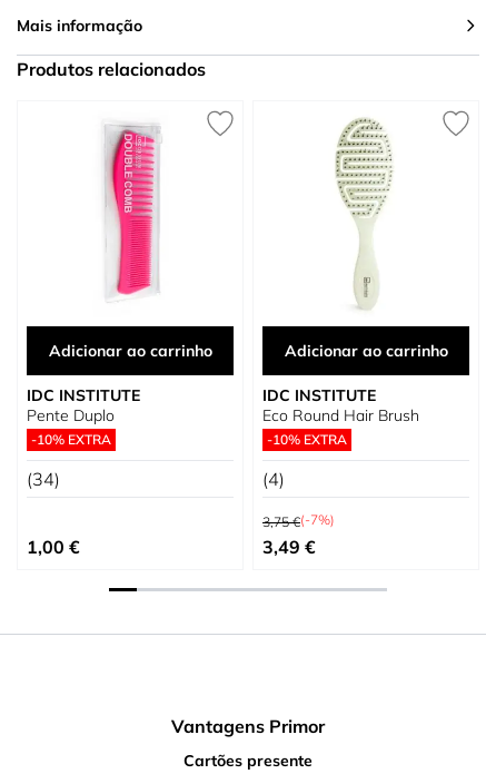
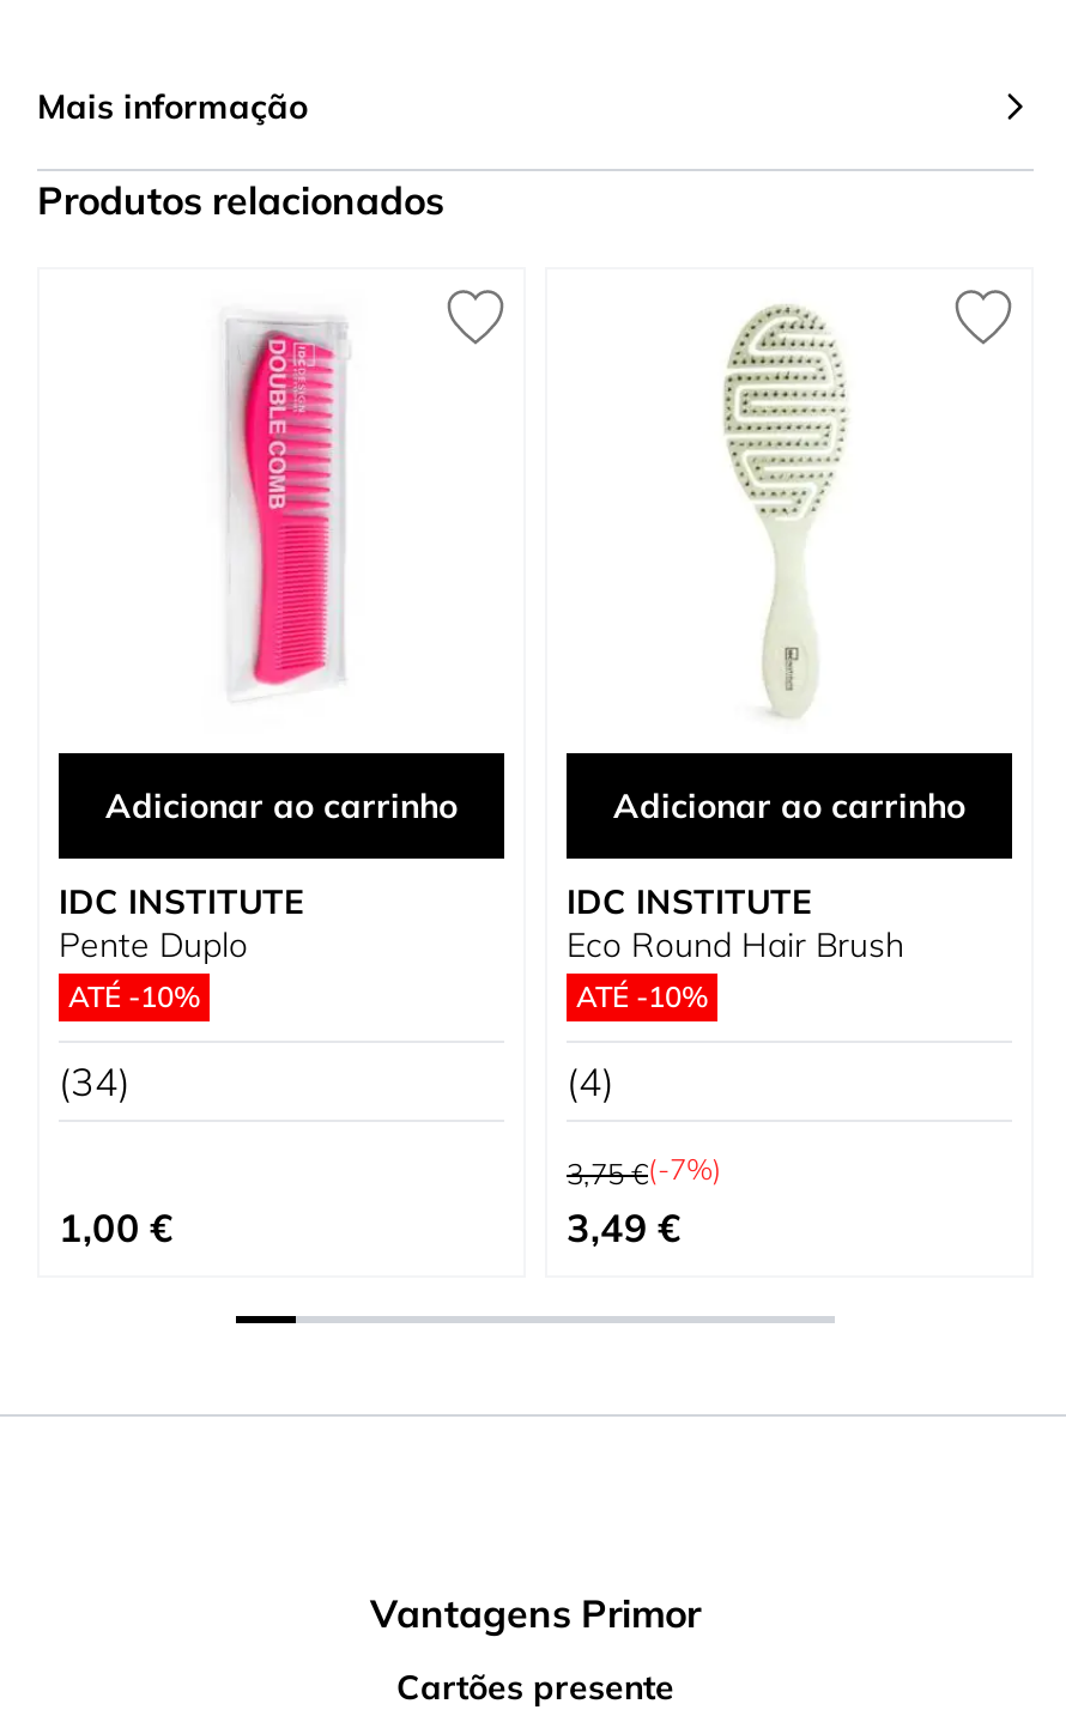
- -10% EXTRA
+ ATÉ -10%

- -10% EXTRA
+ ATÉ -10%
